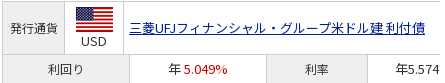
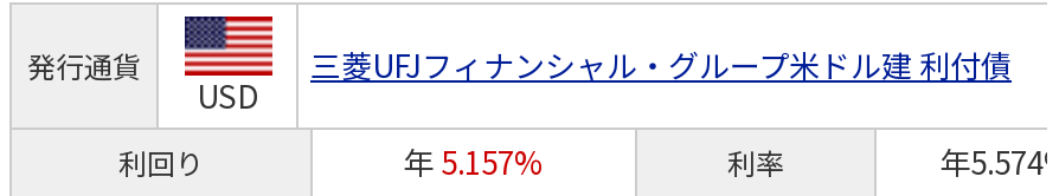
- 年5.049%
+ 年5.157%
